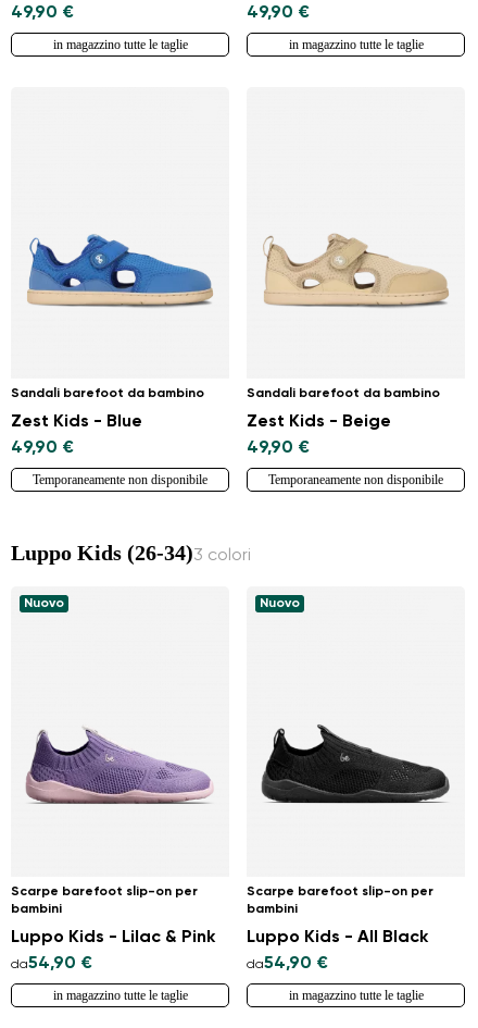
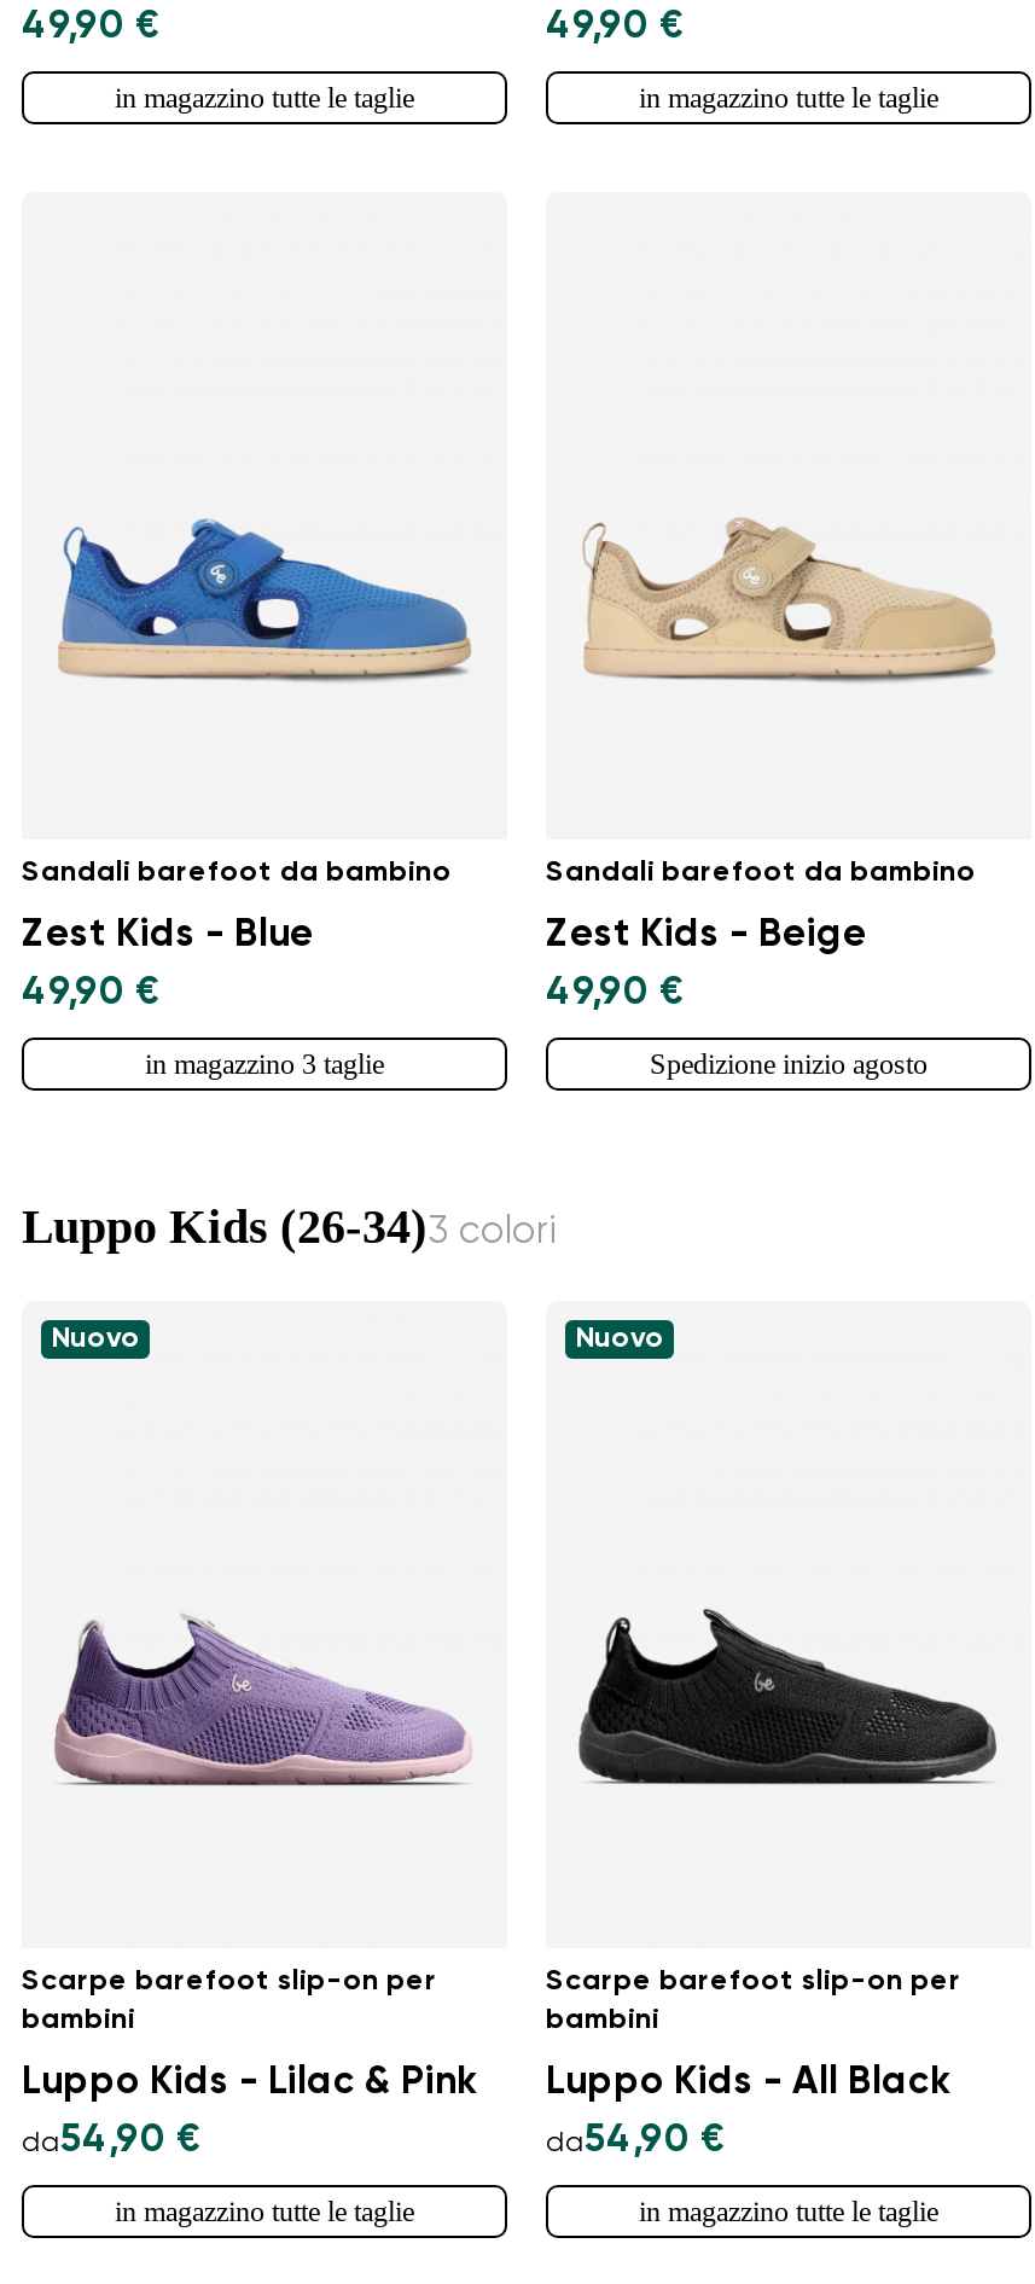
- Temporaneamente non disponibile
+ in magazzino 3 taglie

- Temporaneamente non disponibile
+ Spedizione inizio agosto
